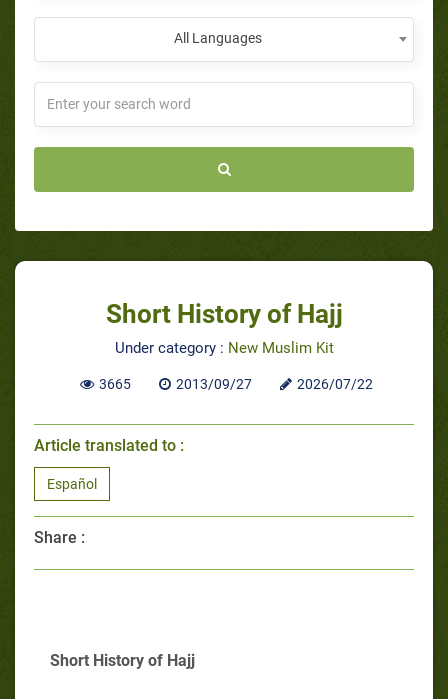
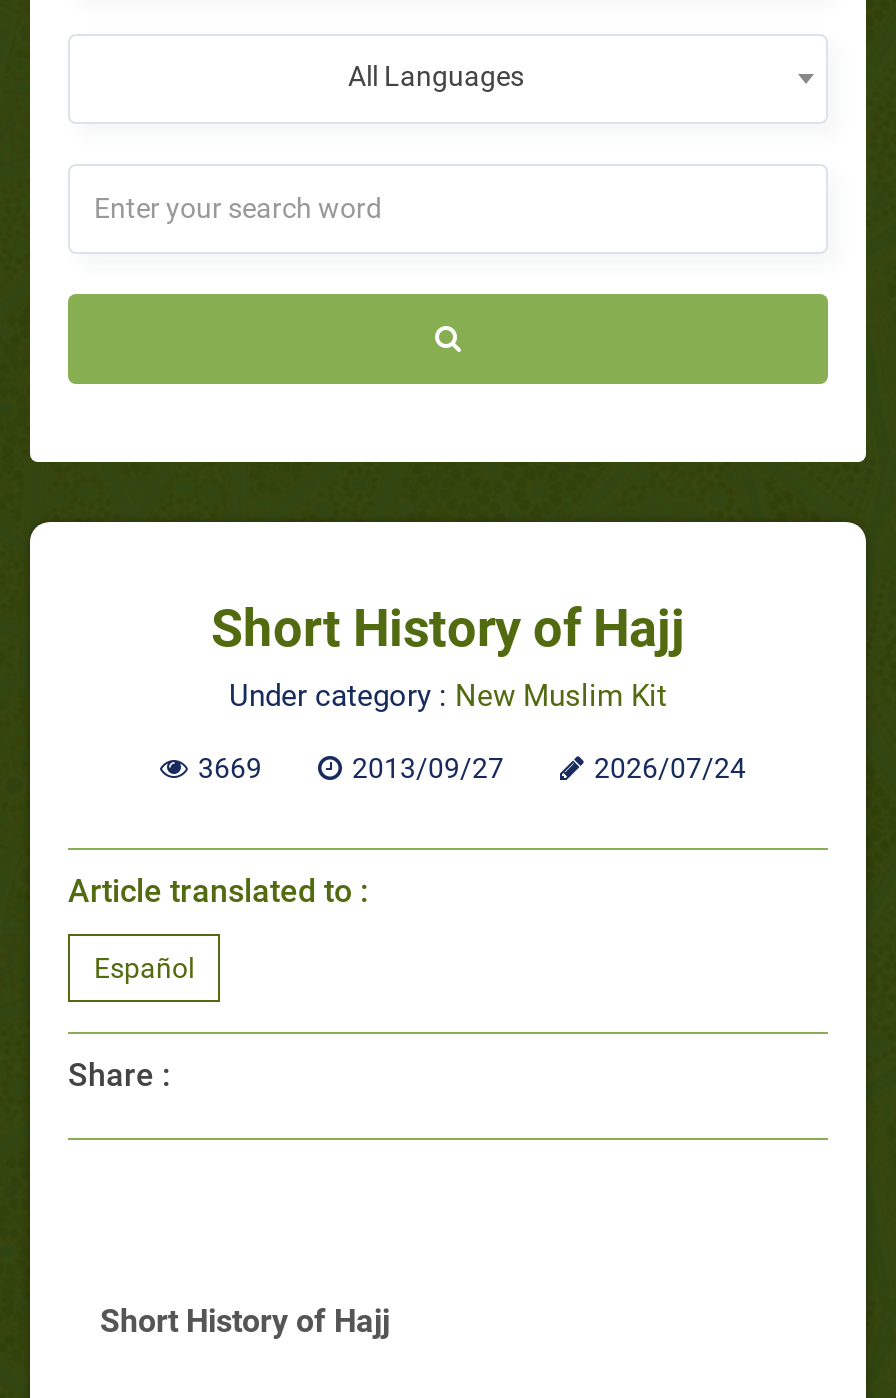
- 3665
+ 3669

- 2026/07/22
+ 2026/07/24
